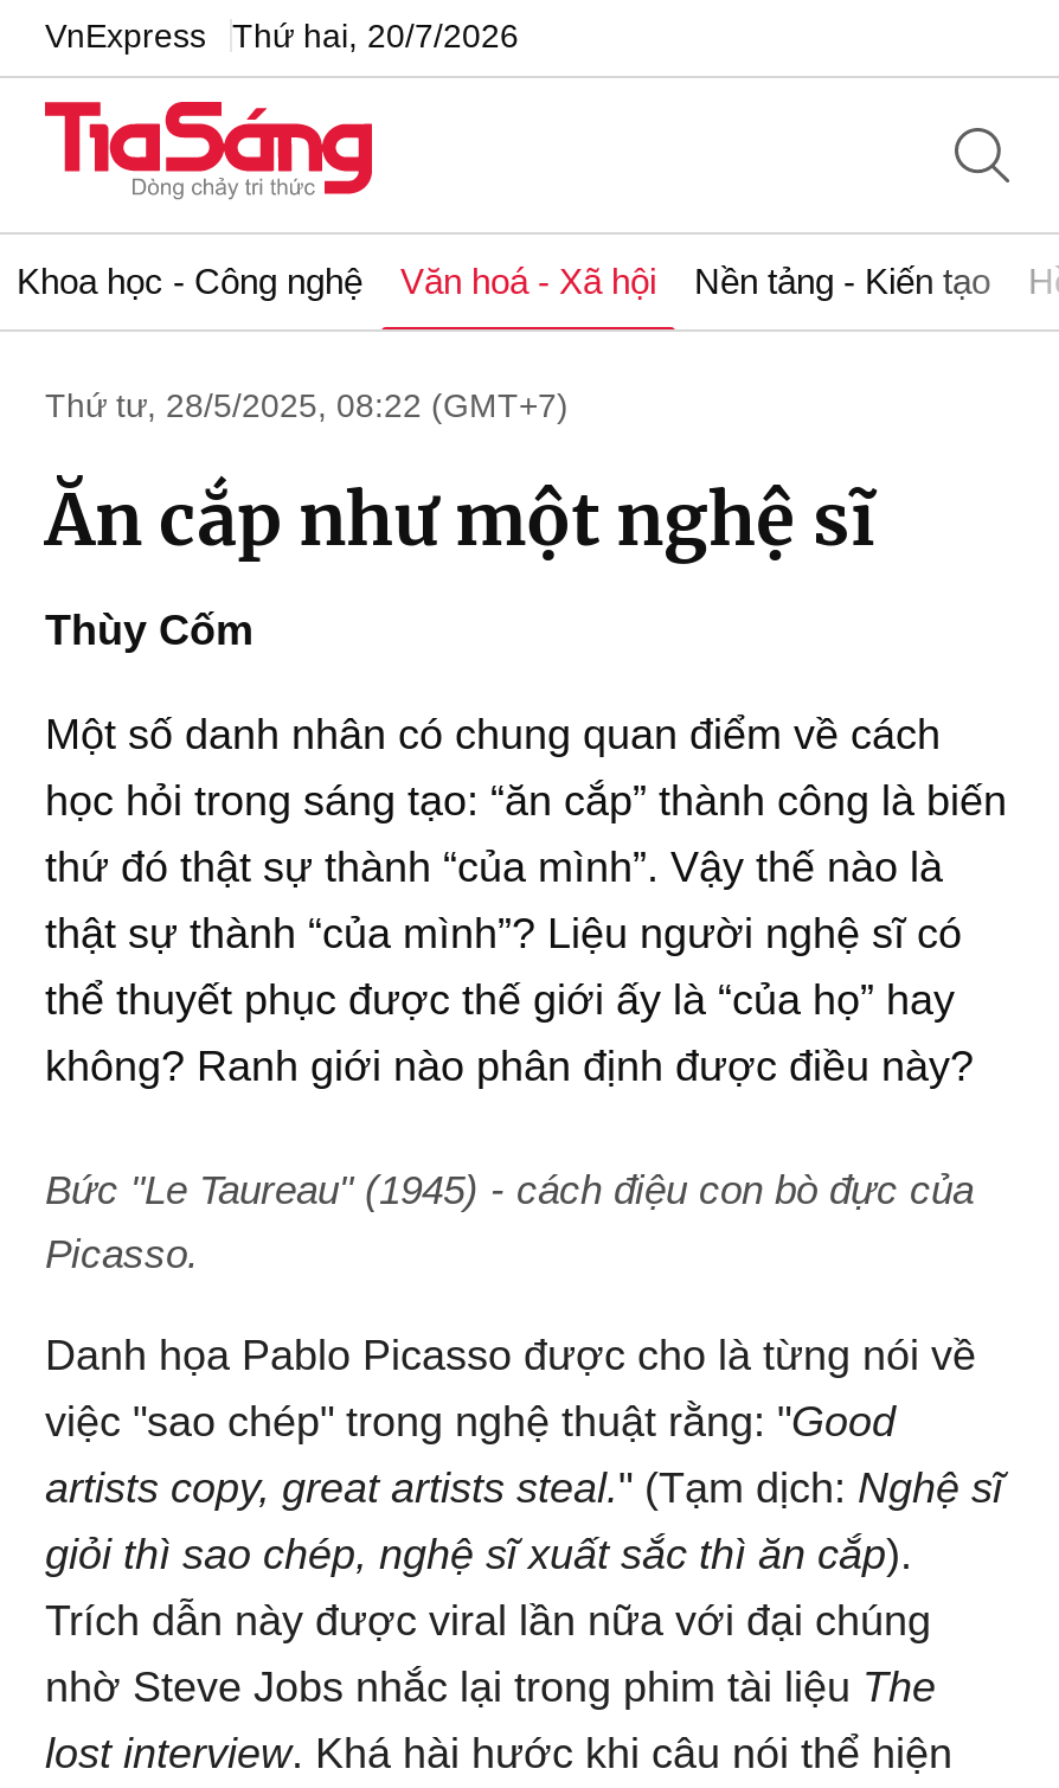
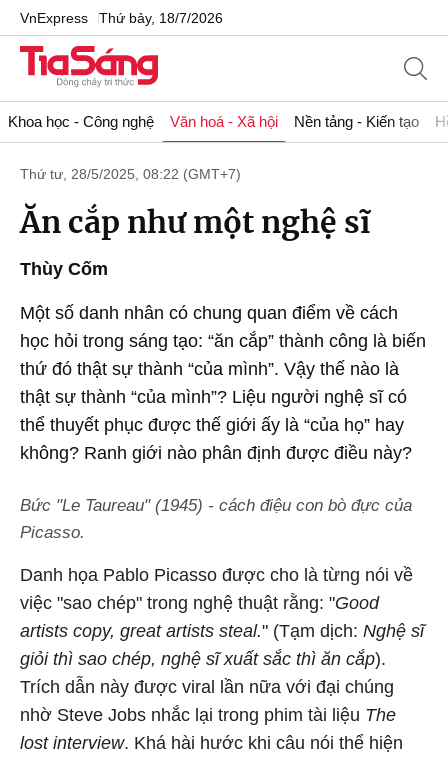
- VnExpress Thứ hai, 20/7/2026
+ VnExpress Thứ bảy, 18/7/2026
